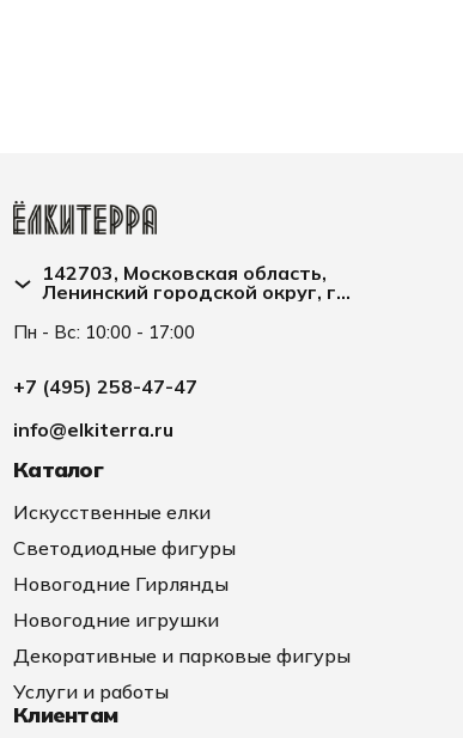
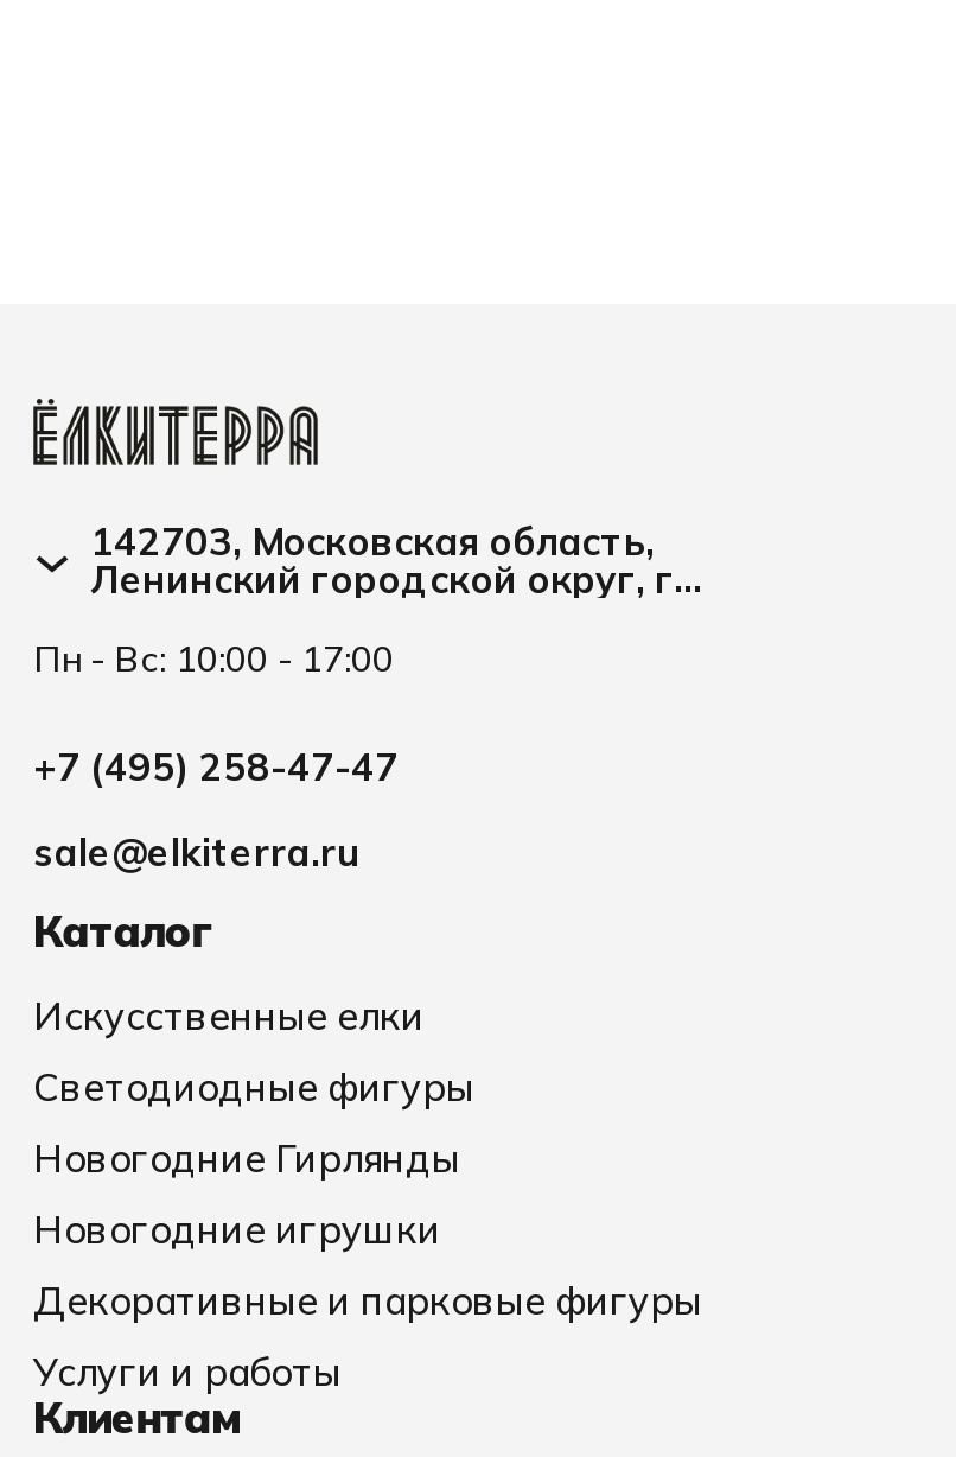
- info@elkiterra.ru
+ sale@elkiterra.ru
